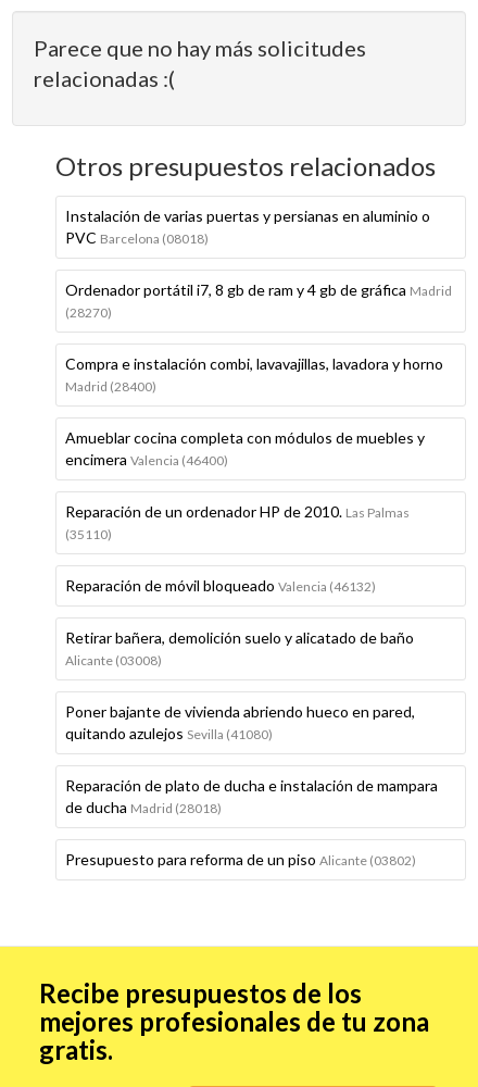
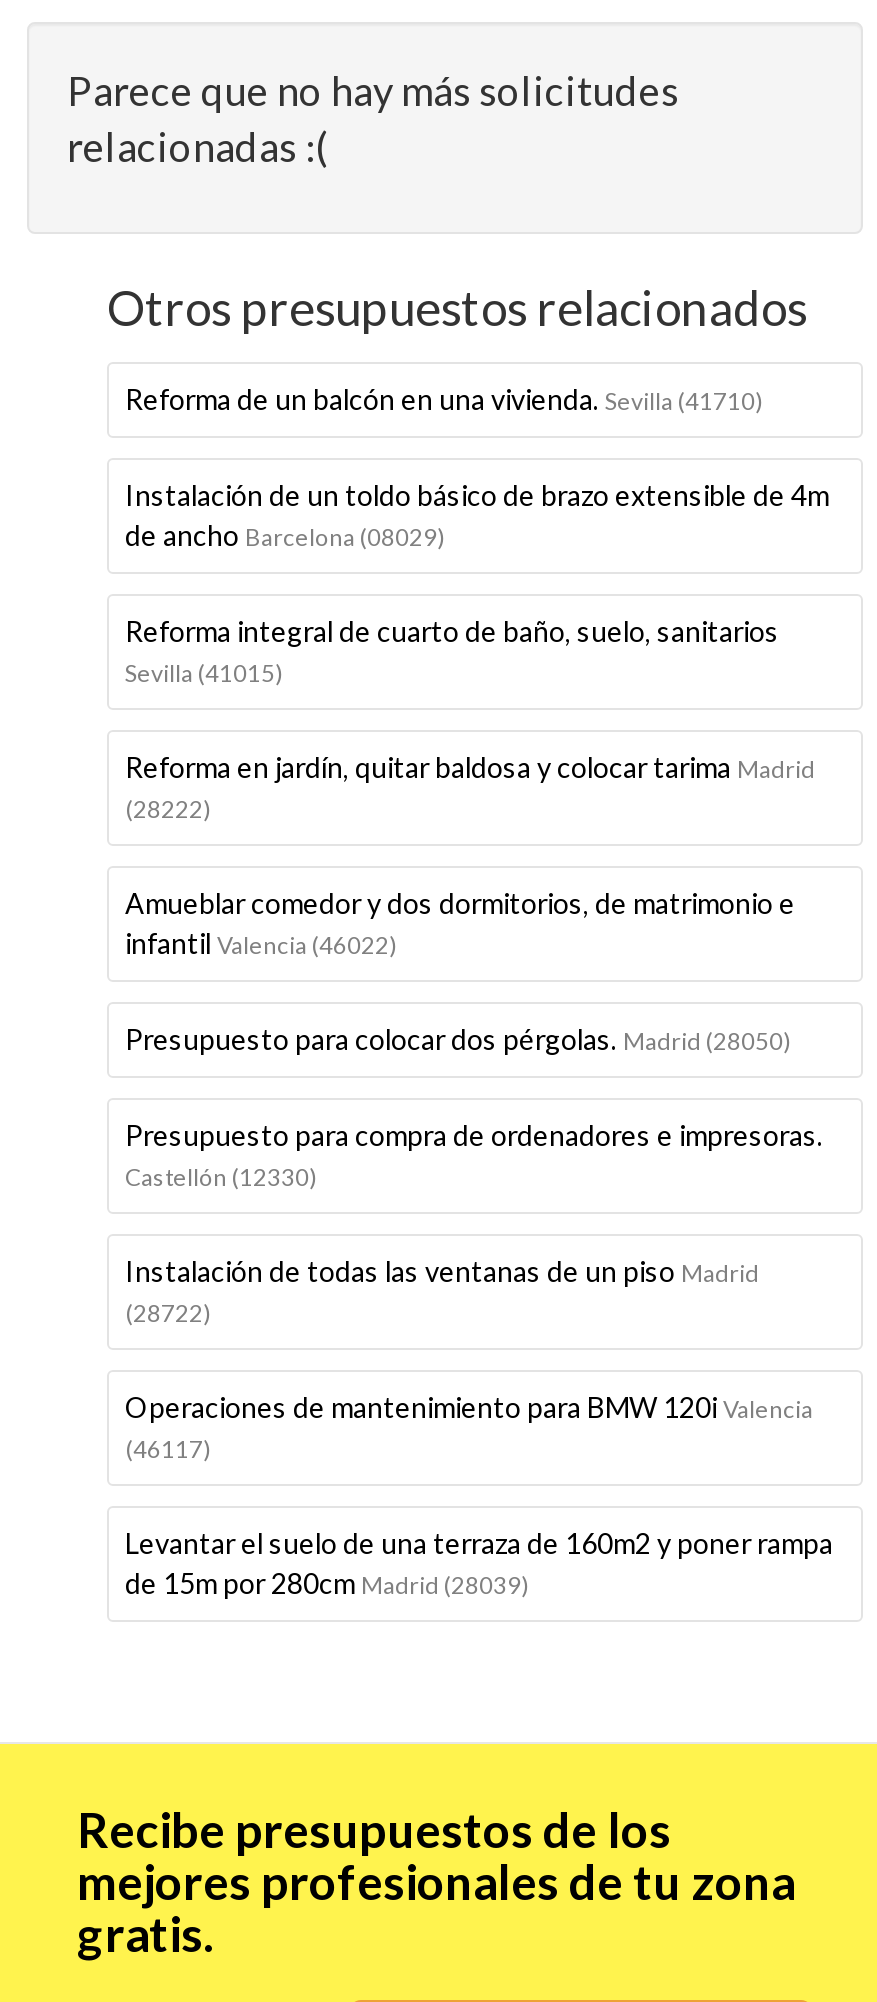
- Instalación de varias puertas y persianas en aluminio o
- PVC Barcelona (08018)
+ Reforma de un balcón en una vivienda. Sevilla (41710)

- Ordenador portátil i7, 8 gb de ram y 4 gb de gráfica Madrid
- (28270)
+ Instalación de un toldo básico de brazo extensible de 4m
+ de ancho Barcelona (08029)

- Compra e instalación combi, lavavajillas, lavadora y horno
- Madrid (28400)
+ Reforma integral de cuarto de baño, suelo, sanitarios
+ Sevilla (41015)

- Amueblar cocina completa con módulos de muebles y
- encimera Valencia (46400)
+ Reforma en jardín, quitar baldosa y colocar tarima Madrid
+ (28222)

- Reparación de un ordenador HP de 2010. Las Palmas
- (35110)
+ Amueblar comedor y dos dormitorios, de matrimonio e
+ infantil Valencia (46022)

- Reparación de móvil bloqueado Valencia (46132)
+ Presupuesto para colocar dos pérgolas. Madrid (28050)

- Retirar bañera, demolición suelo y alicatado de baño
- Alicante (03008)
+ Presupuesto para compra de ordenadores e impresoras.
+ Castellón (12330)

- Poner bajante de vivienda abriendo hueco en pared,
- quitando azulejos Sevilla (41080)
+ Instalación de todas las ventanas de un piso Madrid
+ (28722)

- Reparación de plato de ducha e instalación de mampara
- de ducha Madrid (28018)
+ Operaciones de mantenimiento para BMW 120i Valencia
+ (46117)

- Presupuesto para reforma de un piso Alicante (03802)
+ Levantar el suelo de una terraza de 160m2 y poner rampa
+ de 15m por 280cm Madrid (28039)
